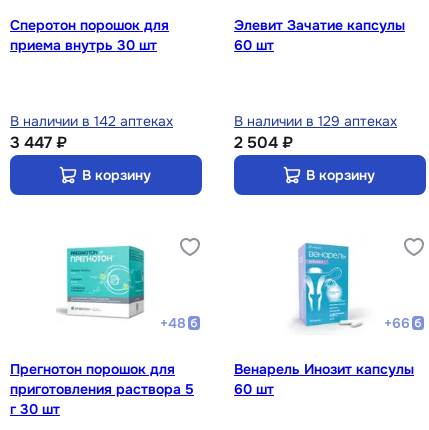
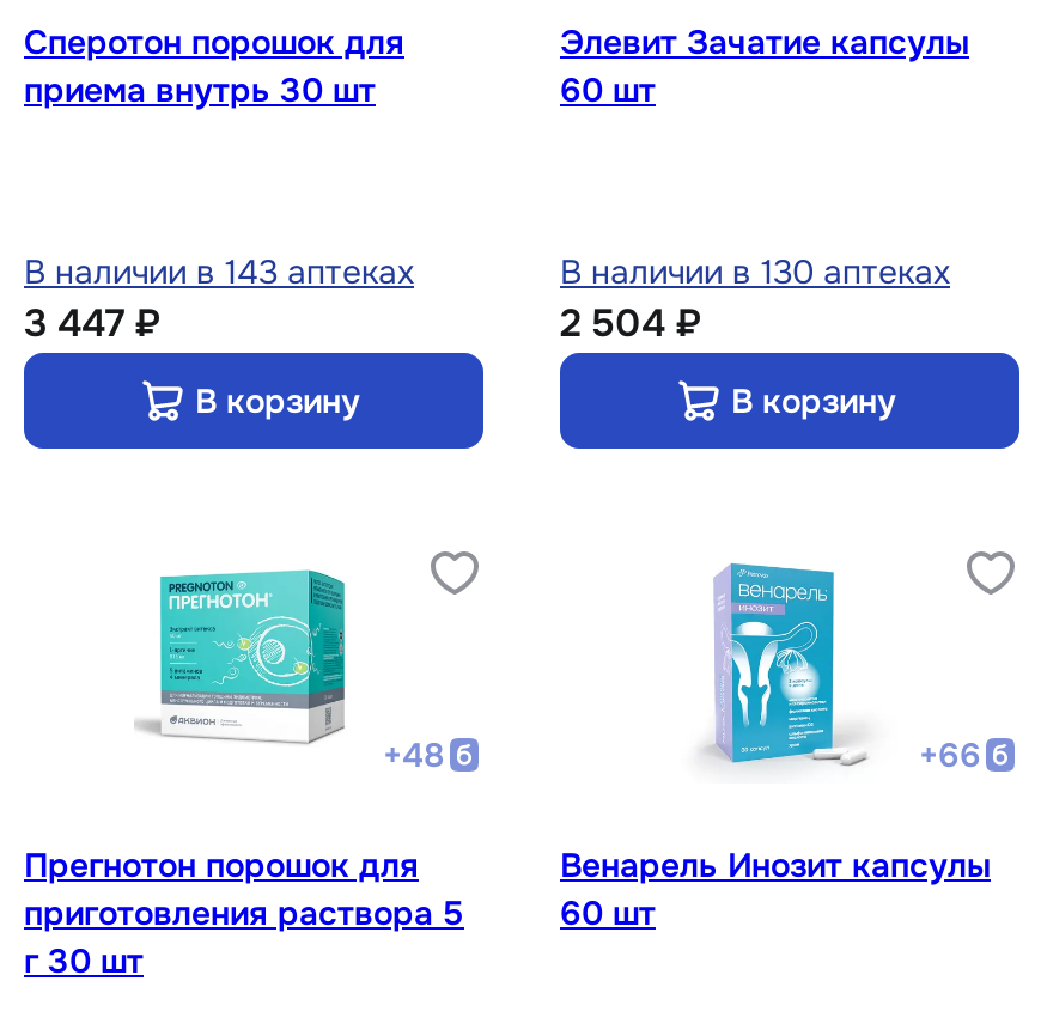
- В наличии в 142 аптеках
+ В наличии в 143 аптеках

- В наличии в 129 аптеках
+ В наличии в 130 аптеках
